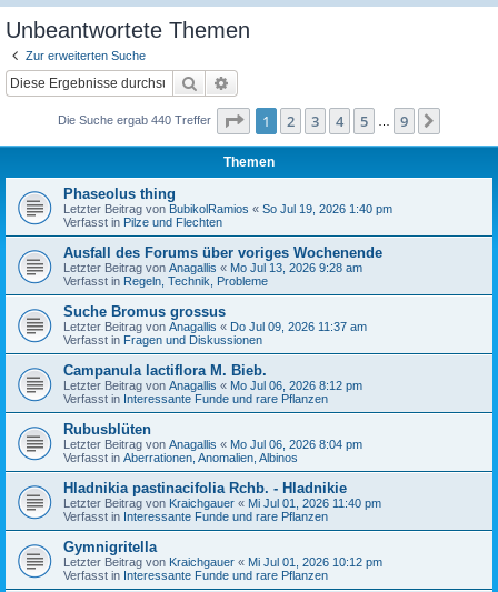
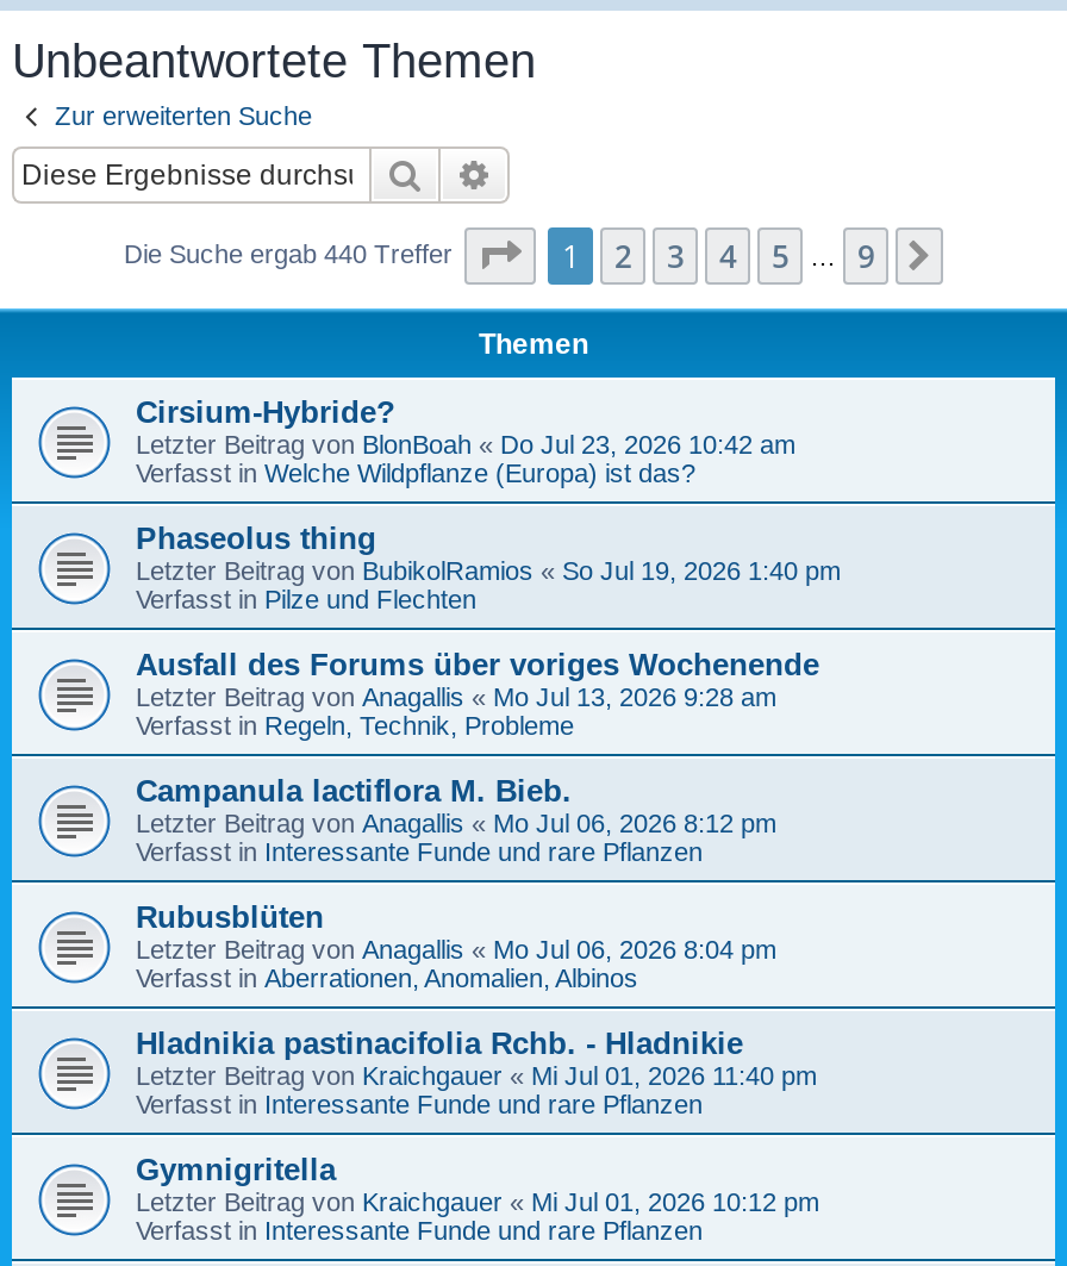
+ Cirsium-Hybride?
+ Letzter Beitrag von BlonBoah «Do Jul 23, 2026 10:42 am
+ Verfasst in Welche Wildpflanze (Europa) ist das?

moved down: Phaseolus thing | Letzter Beitrag von BubikolRamios «So Jul 19, 2026 1:40 pm | Verfasst in Pilze und Flechten | Ausfall des Forums über voriges Wochenende | Letzter Beitrag von Anagallis «Mo Jul 13, 2026 9:28 am | Verfasst in Regeln, Technik, Probleme

- Suche Bromus grossus
- Letzter Beitrag von Anagallis «Do Jul 09, 2026 11:37 am
- Verfasst in Fragen und Diskussionen
